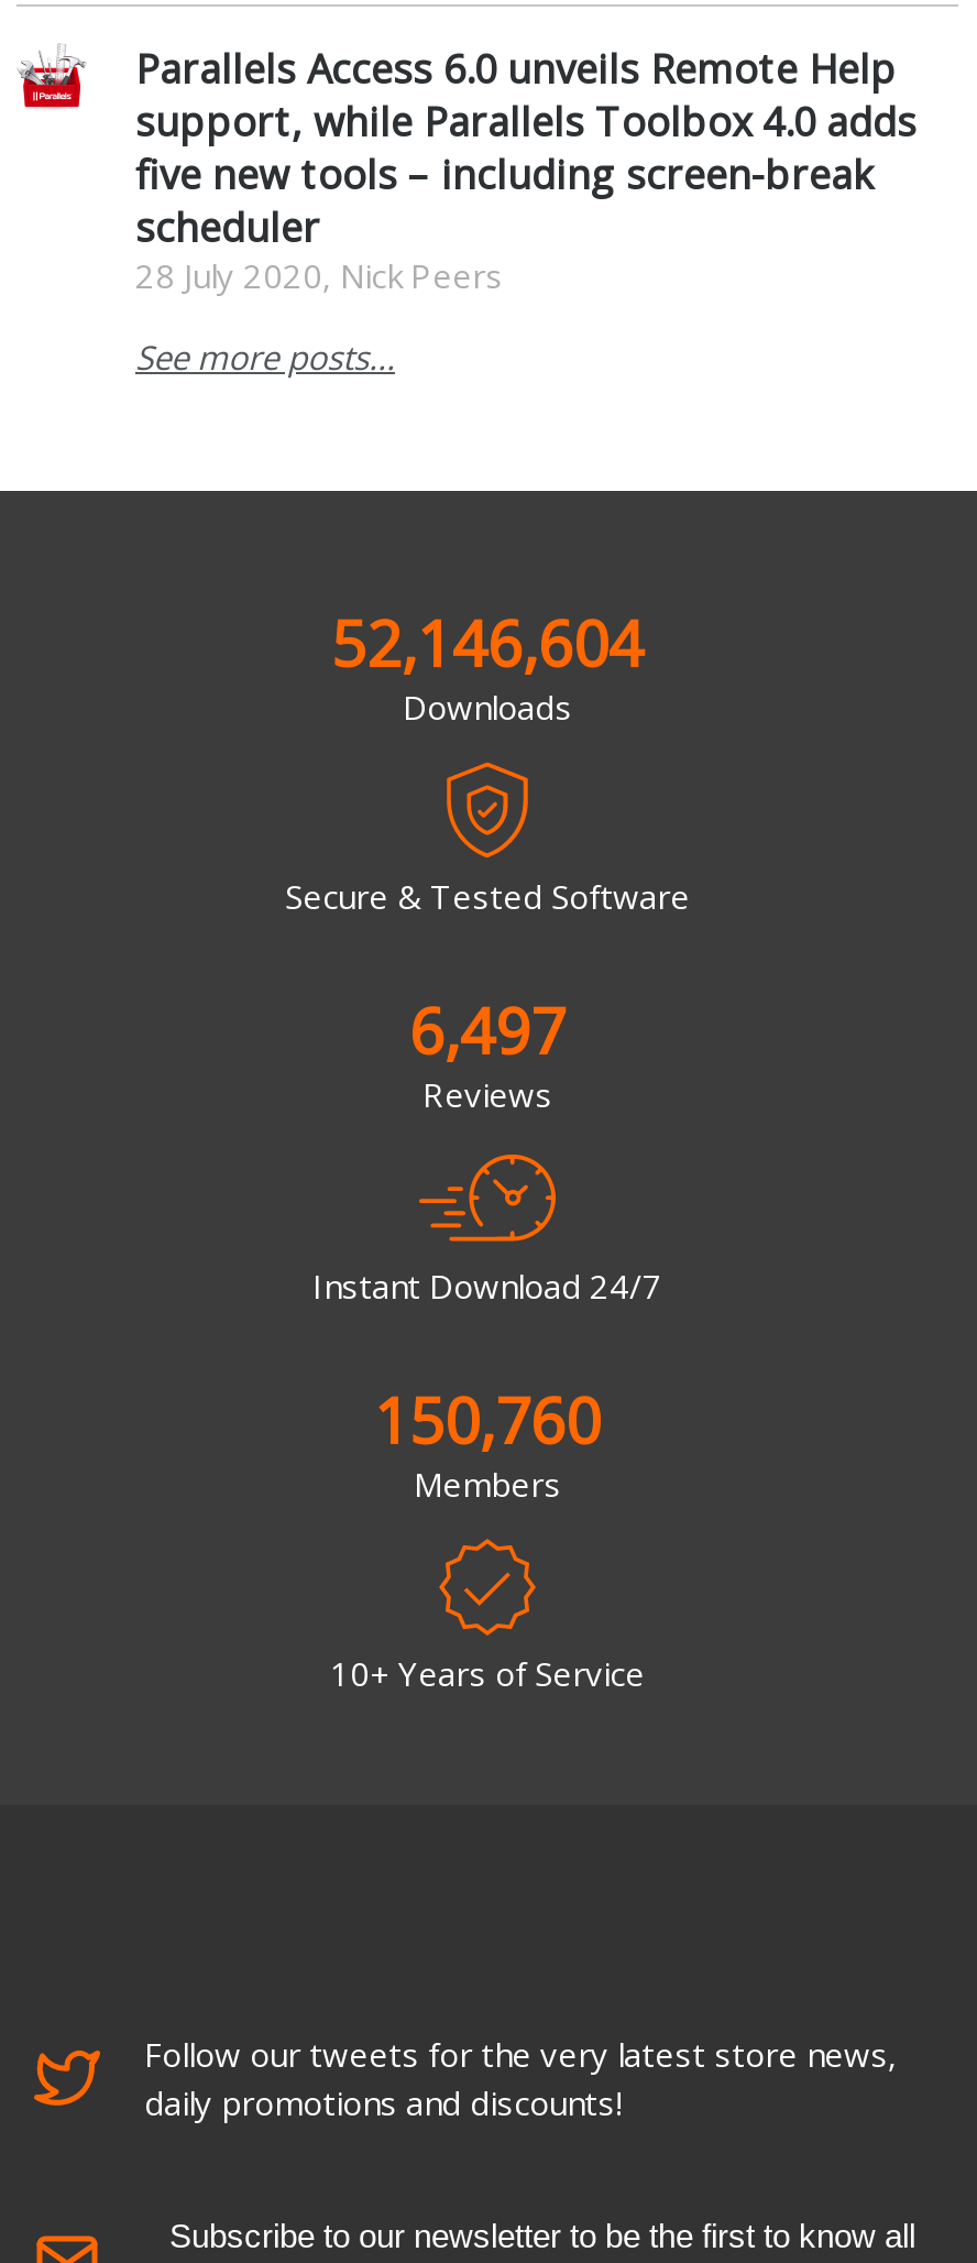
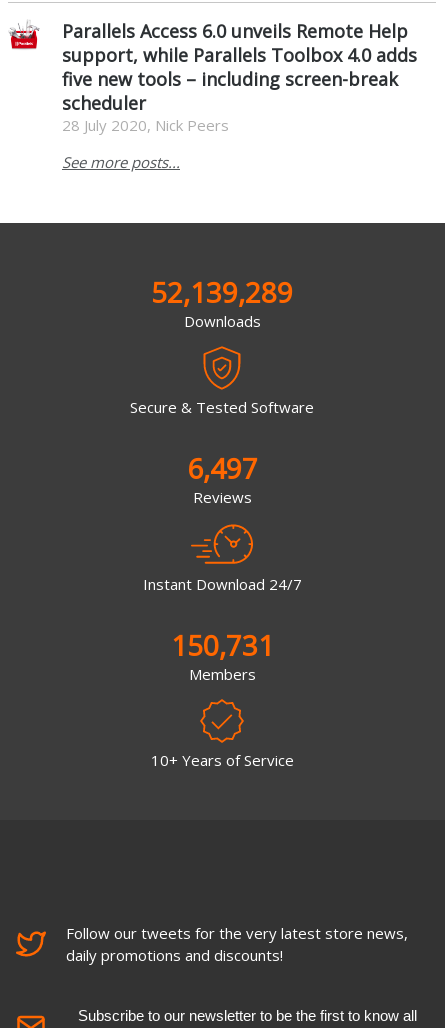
- 52,146,604
+ 52,139,289

- 150,760
+ 150,731
